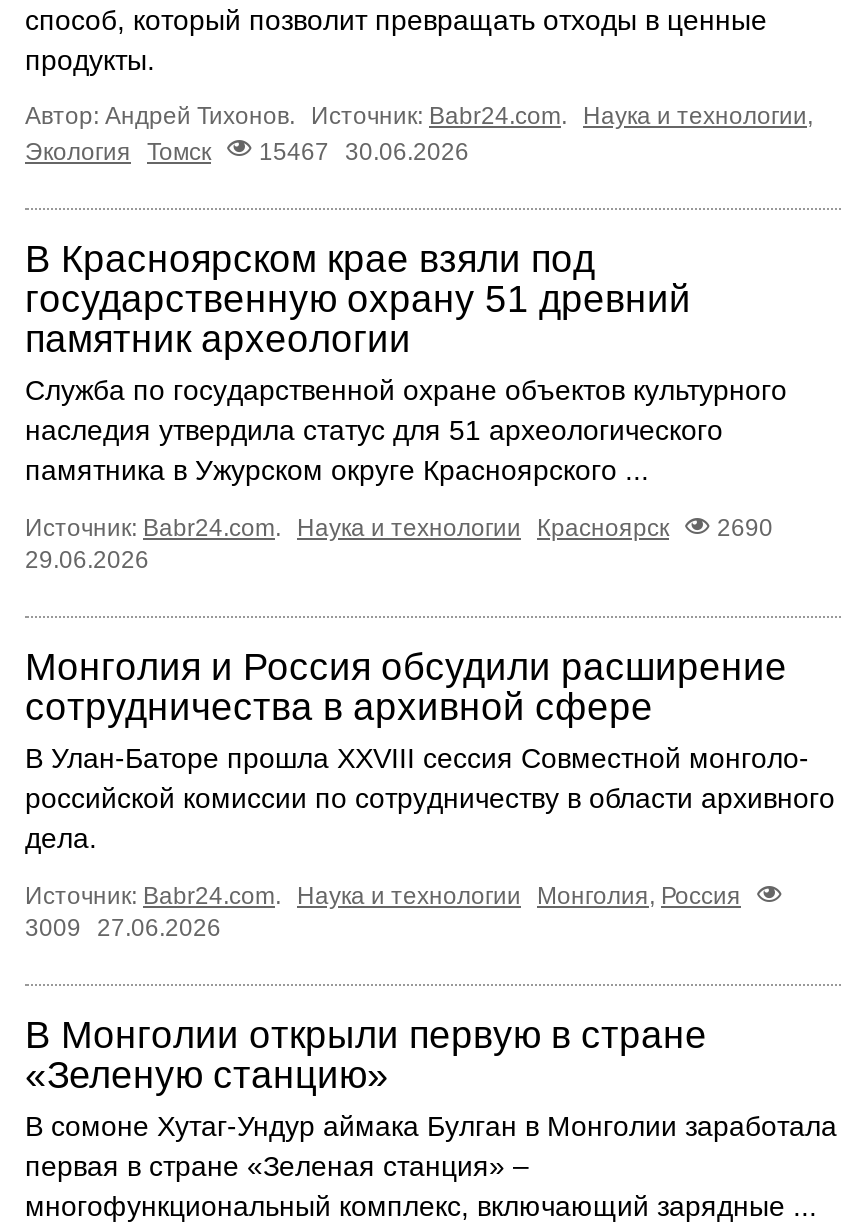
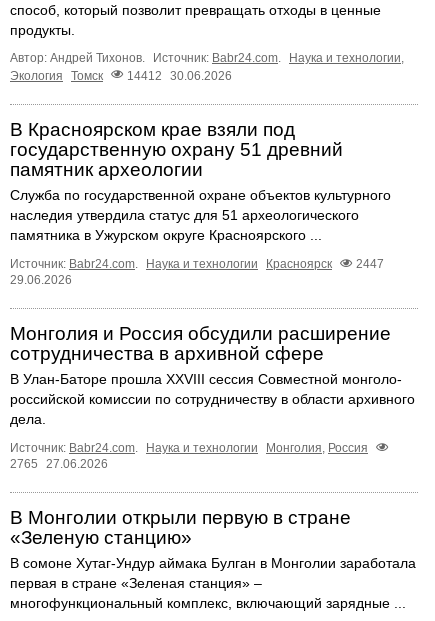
- Экология Томск 15467 30.06.2026
+ Экология Томск 14412 30.06.2026

- Источник: Babr24.com. Наука и технологии Красноярск 2690
+ Источник: Babr24.com. Наука и технологии Красноярск 2447

- 3009 27.06.2026
+ 2765 27.06.2026
